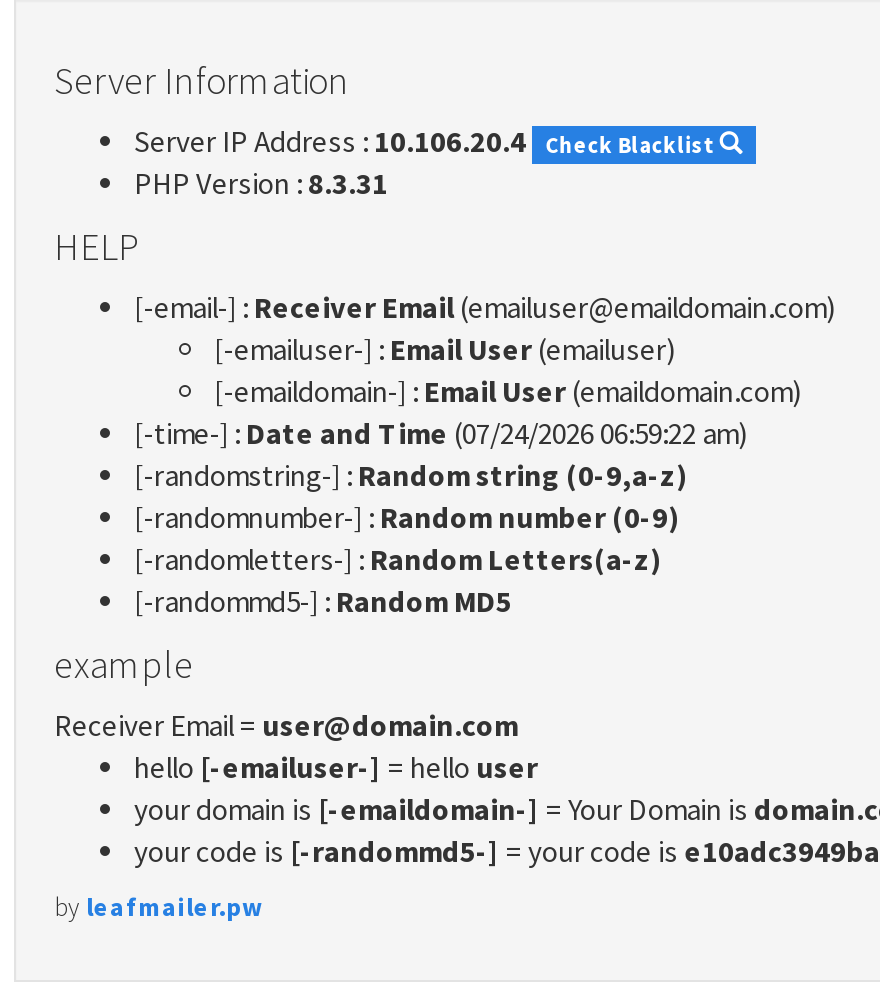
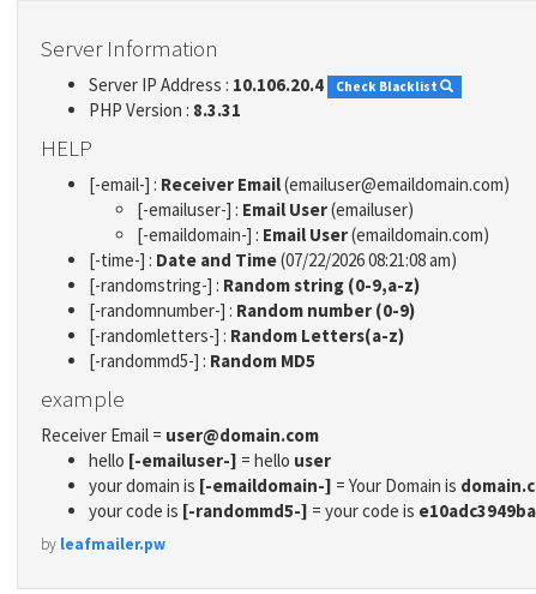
- [-time-] : Date and Time (07/24/2026 06:59:22 am)
+ [-time-] : Date and Time (07/22/2026 08:21:08 am)
